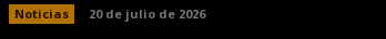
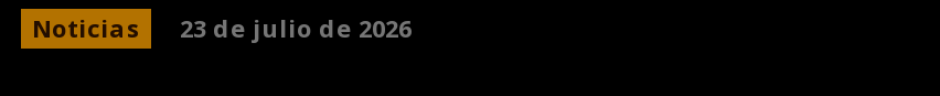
- Noticias 20 de julio de 2026
+ Noticias 23 de julio de 2026
